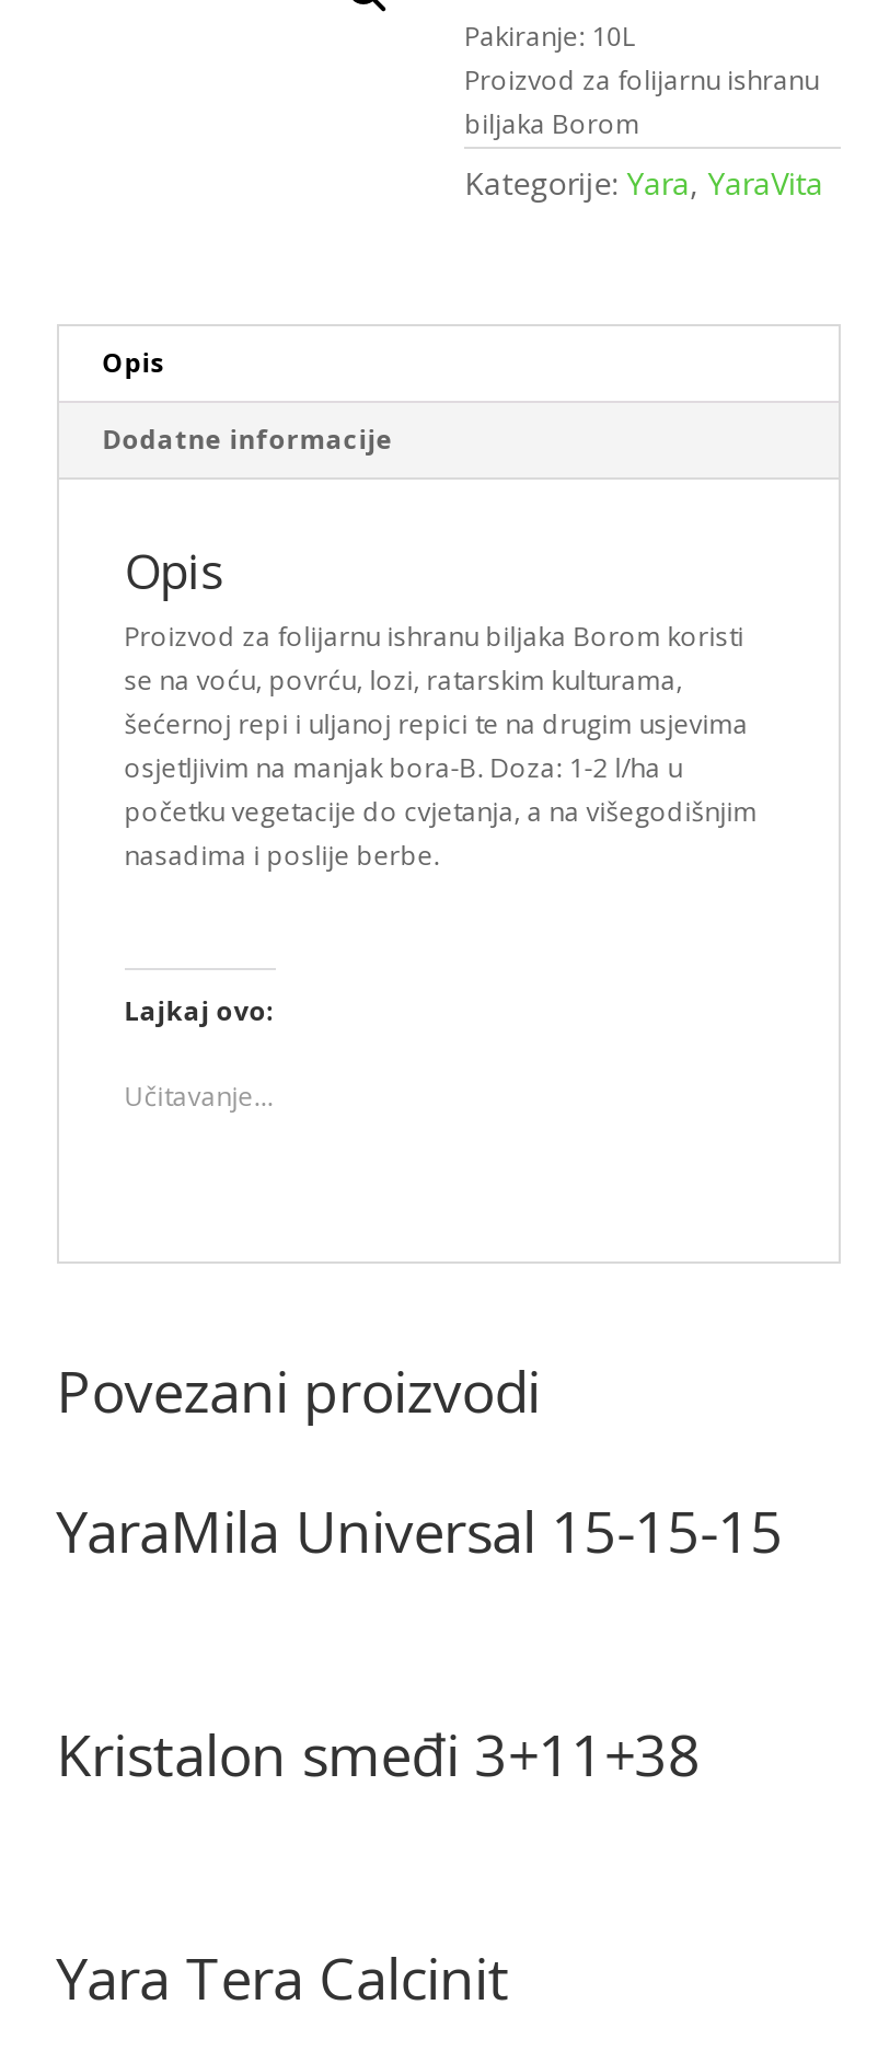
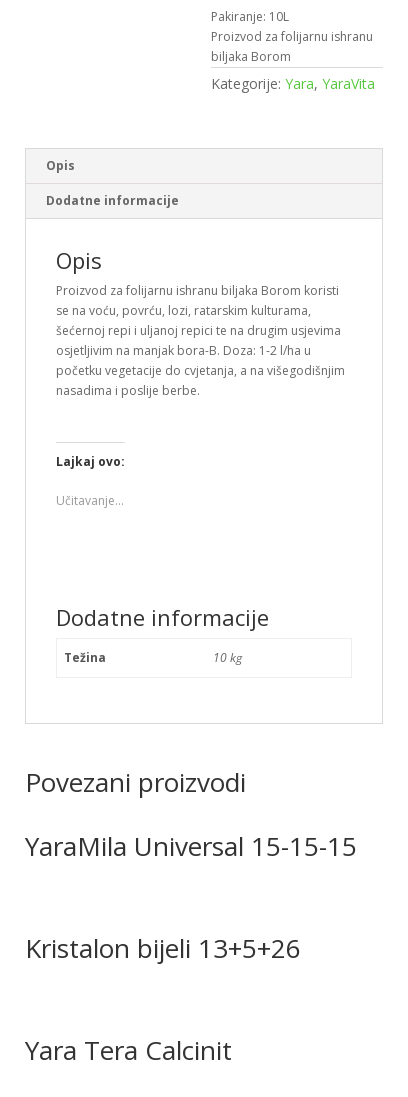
+ Dodatne informacije
+ Težina
+ 10 kg

- Kristalon smeđi 3+11+38
+ Kristalon bijeli 13+5+26
